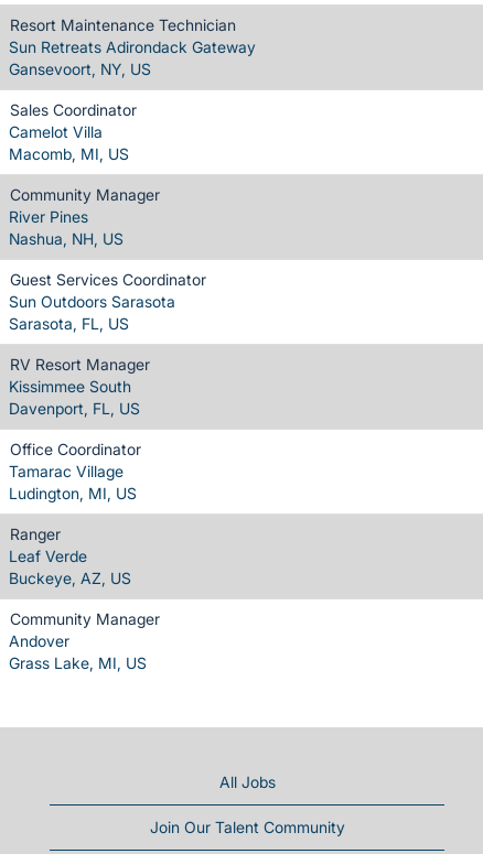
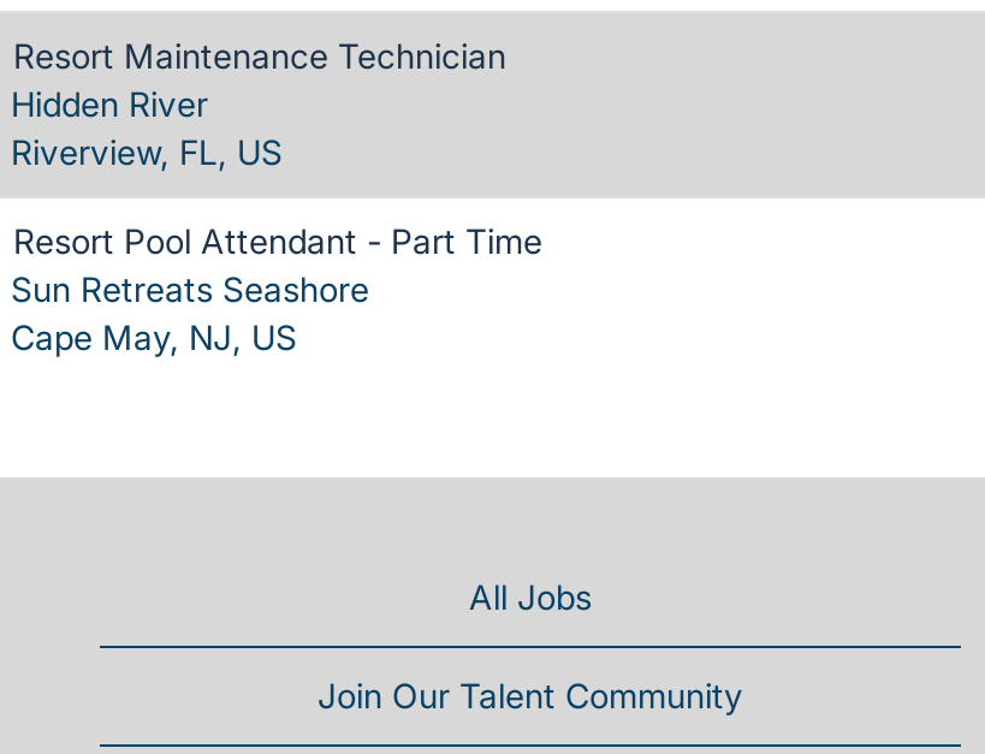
- Sun Retreats Adirondack Gateway
- Gansevoort, NY, US
- Sales Coordinator
- Camelot Villa
- Macomb, MI, US
- Community Manager
- River Pines
- Nashua, NH, US
- Guest Services Coordinator
- Sun Outdoors Sarasota
- Sarasota, FL, US
- RV Resort Manager
- Kissimmee South
- Davenport, FL, US
- Office Coordinator
- Tamarac Village
- Ludington, MI, US
- Ranger
- Leaf Verde
- Buckeye, AZ, US
- Community Manager
- Andover
- Grass Lake, MI, US
+ Hidden River
+ Riverview, FL, US
+ Resort Pool Attendant - Part Time
+ Sun Retreats Seashore
+ Cape May, NJ, US
